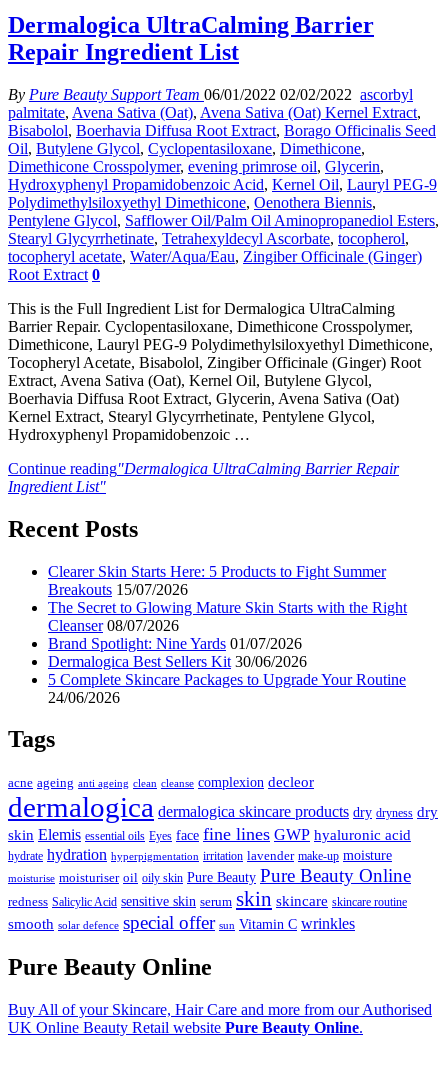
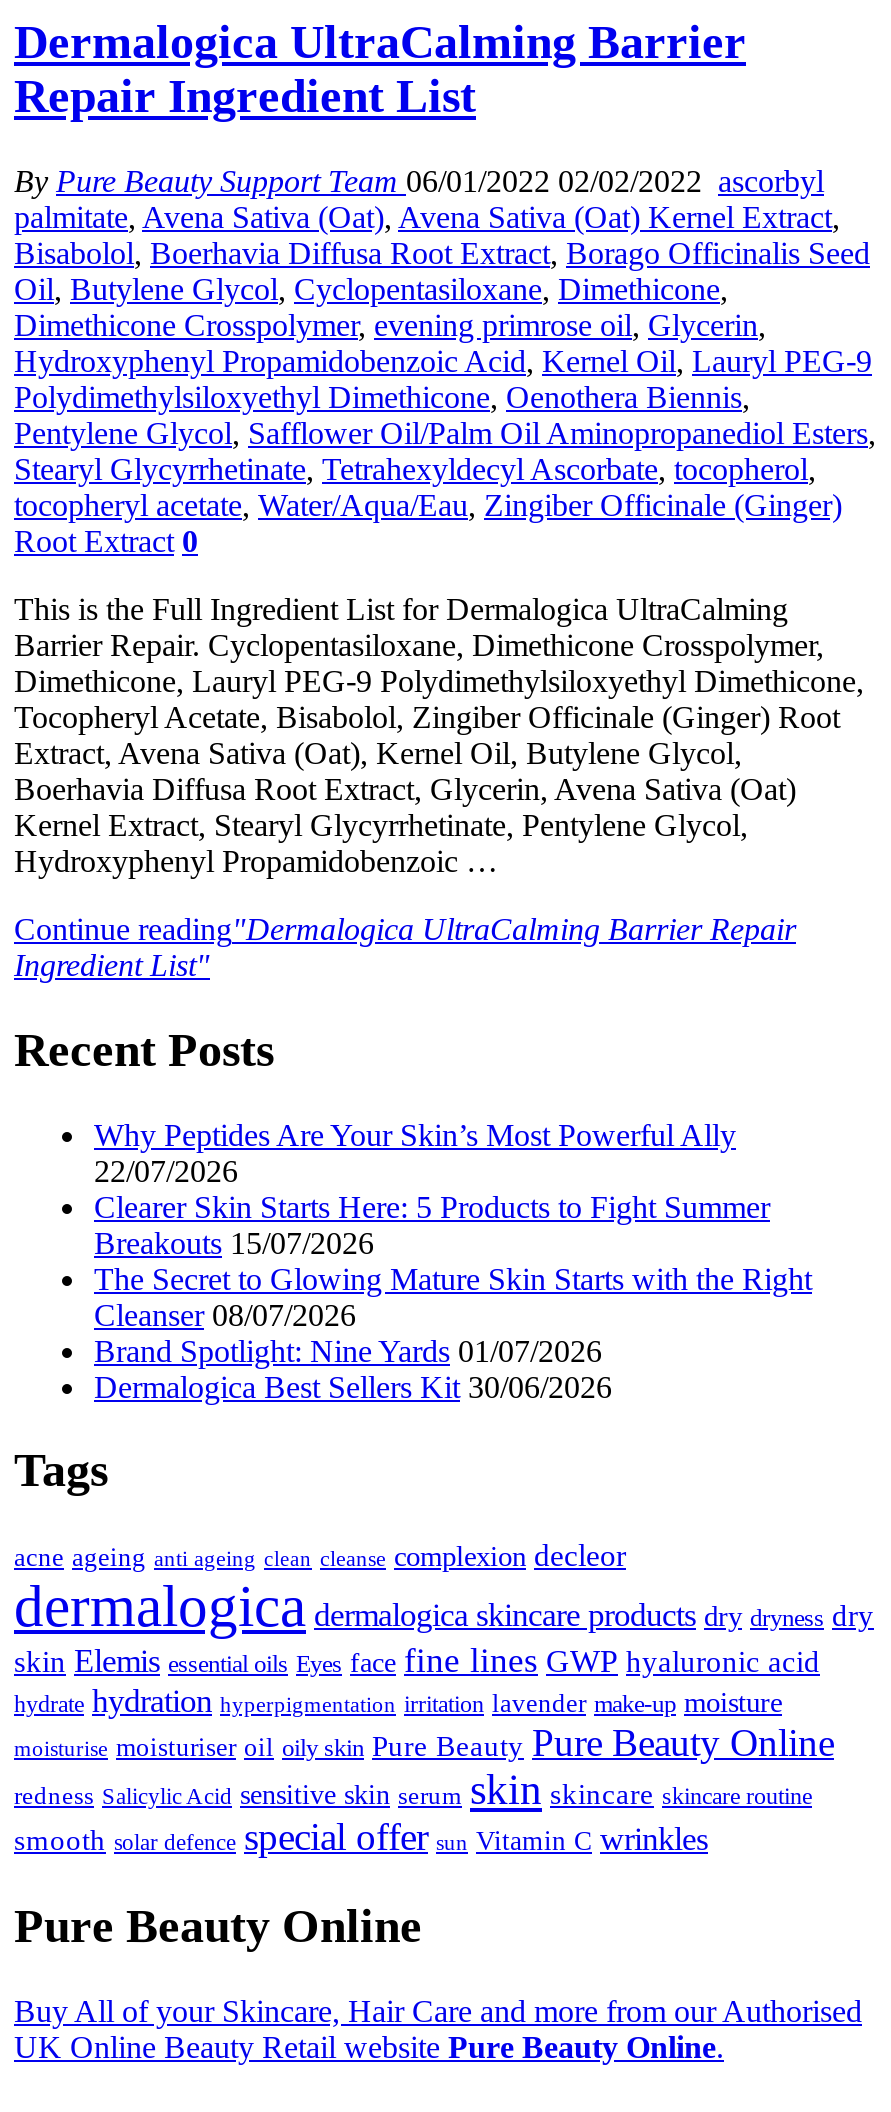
+ Why Peptides Are Your Skin’s Most Powerful Ally
+ 22/07/2026

moved down: Clearer Skin Starts Here: 5 Products to Fight Summer | Breakouts 15/07/2026 | The Secret to Glowing Mature Skin Starts with the Right | Cleanser 08/07/2026 | Brand Spotlight: Nine Yards 01/07/2026 | Dermalogica Best Sellers Kit 30/06/2026

- 5 Complete Skincare Packages to Upgrade Your Routine
- 24/06/2026
